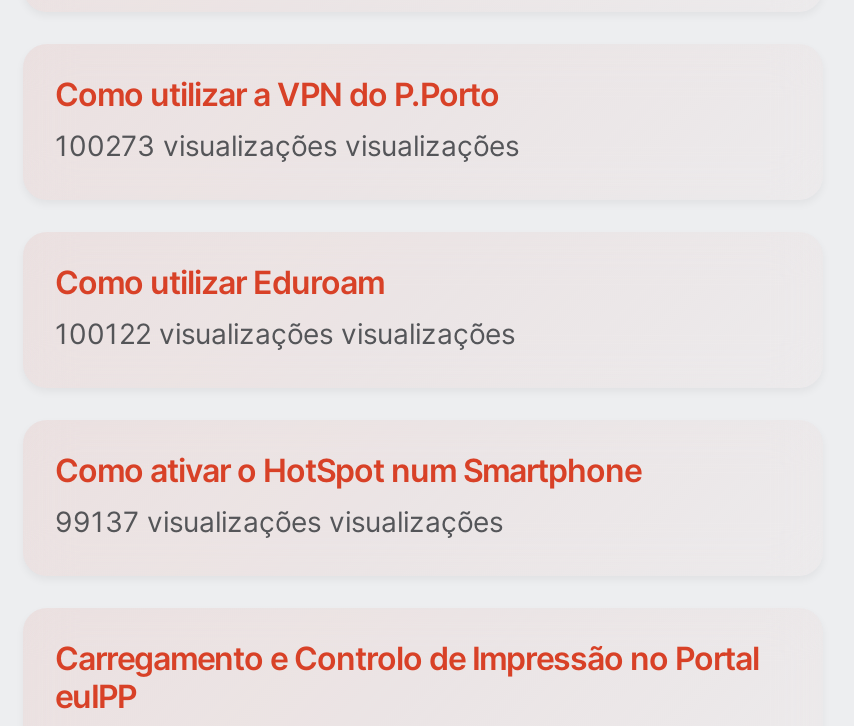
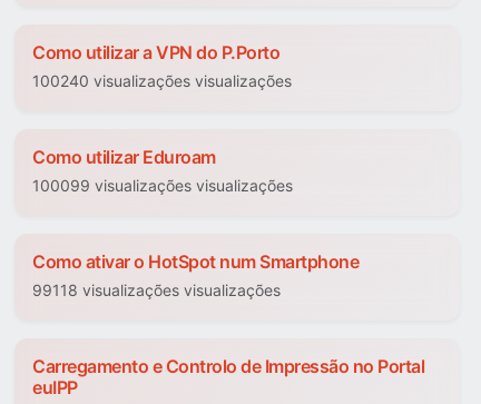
- 100273 visualizações visualizações
+ 100240 visualizações visualizações

- 100122 visualizações visualizações
+ 100099 visualizações visualizações

- 99137 visualizações visualizações
+ 99118 visualizações visualizações
